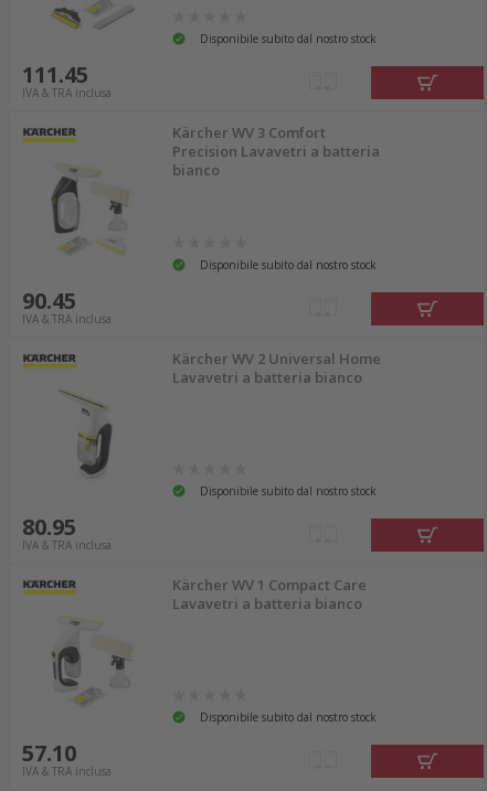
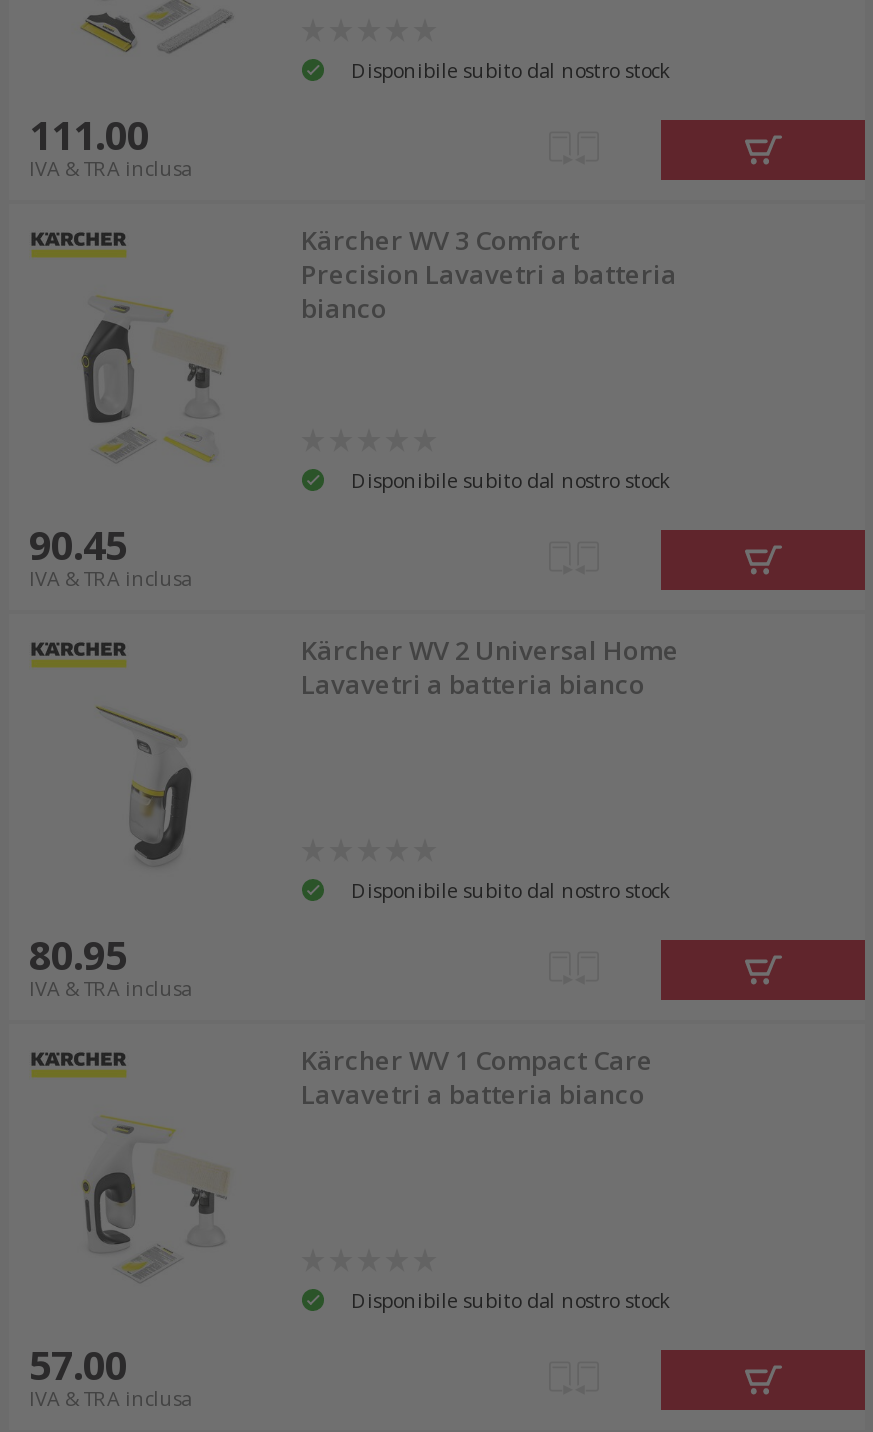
- 111.45
+ 111.00

- 57.10
+ 57.00
